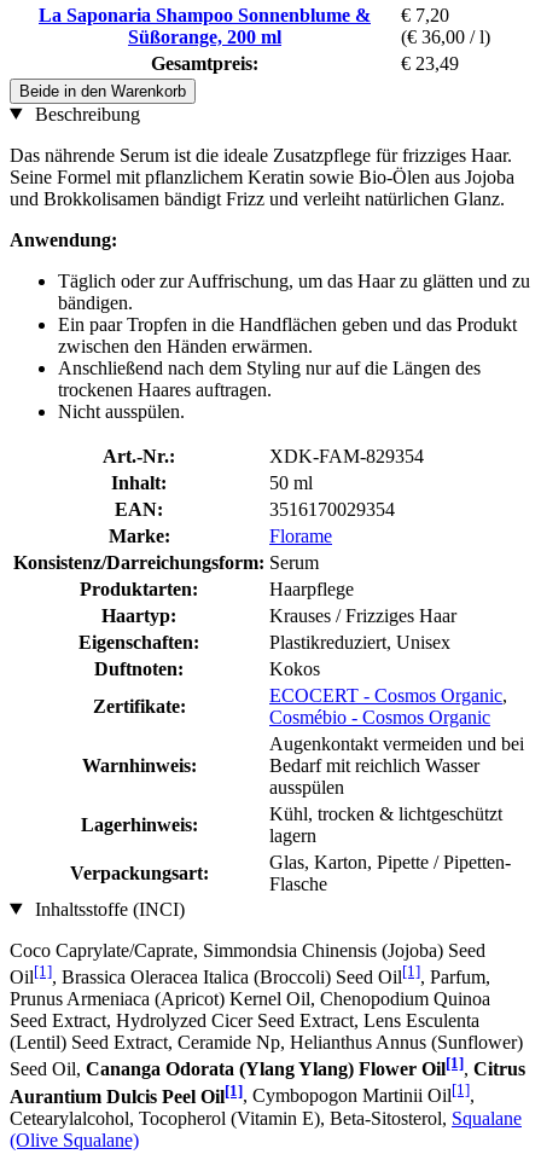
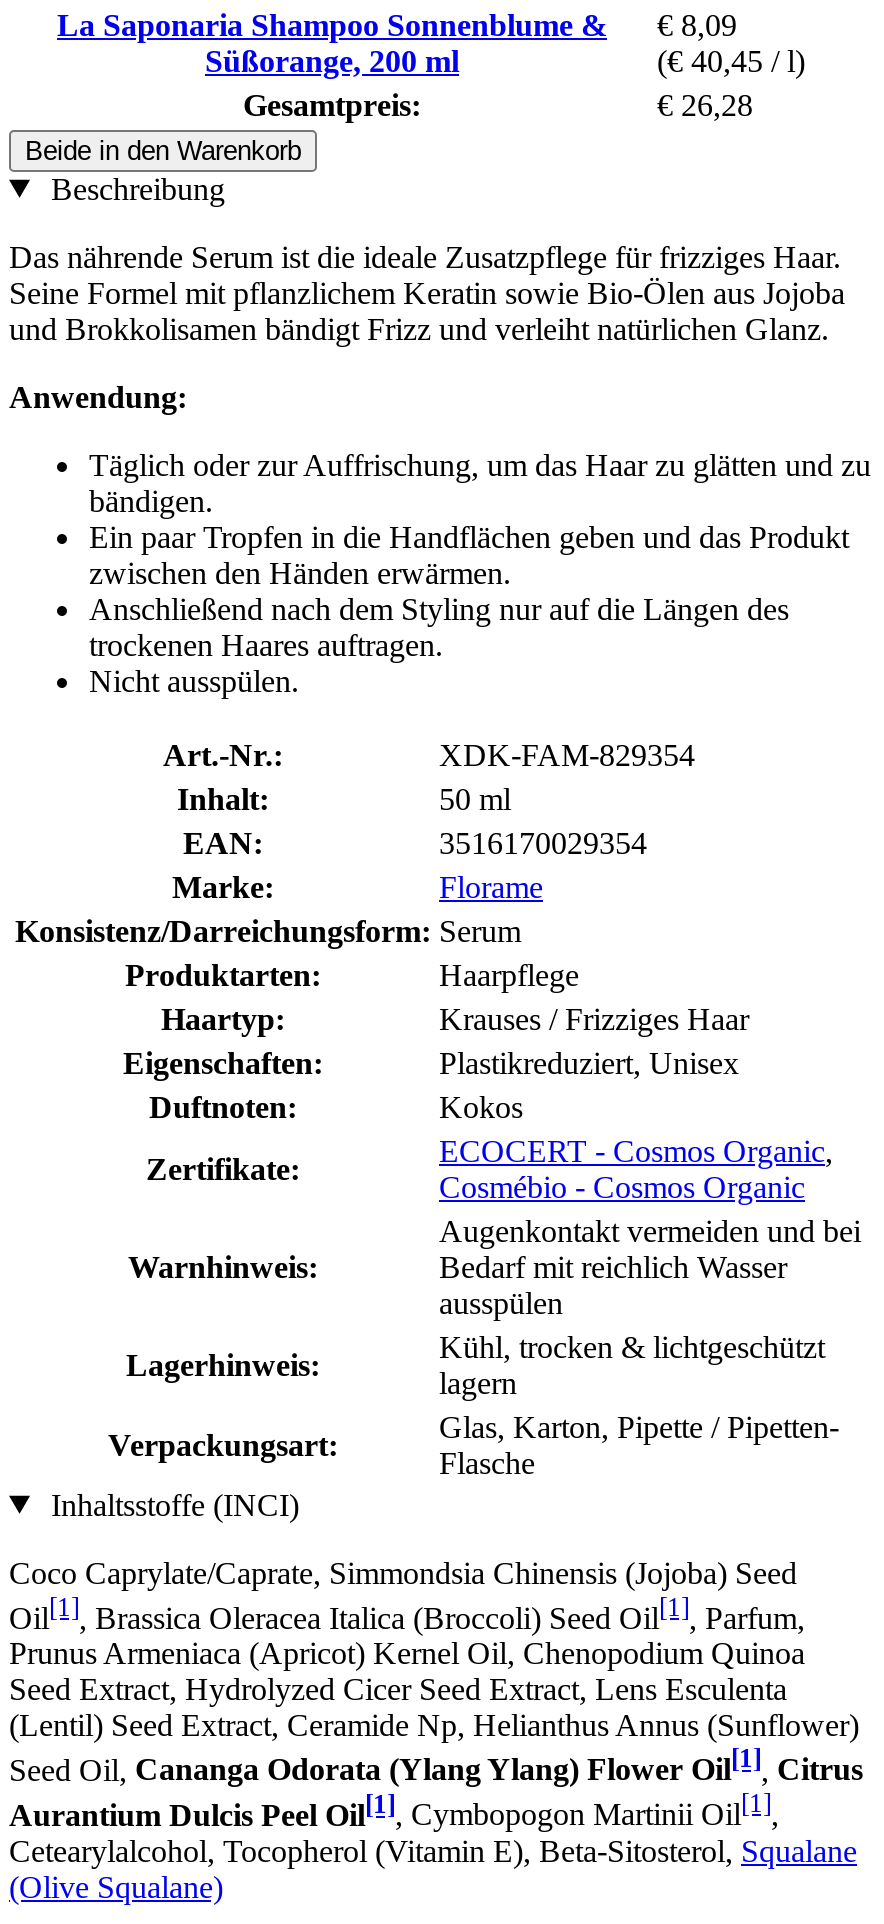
- La Saponaria Shampoo Sonnenblume & € 7,20
+ La Saponaria Shampoo Sonnenblume & € 8,09

- (€ 36,00 / l)
+ (€ 40,45 / l)

- € 23,49
+ € 26,28
